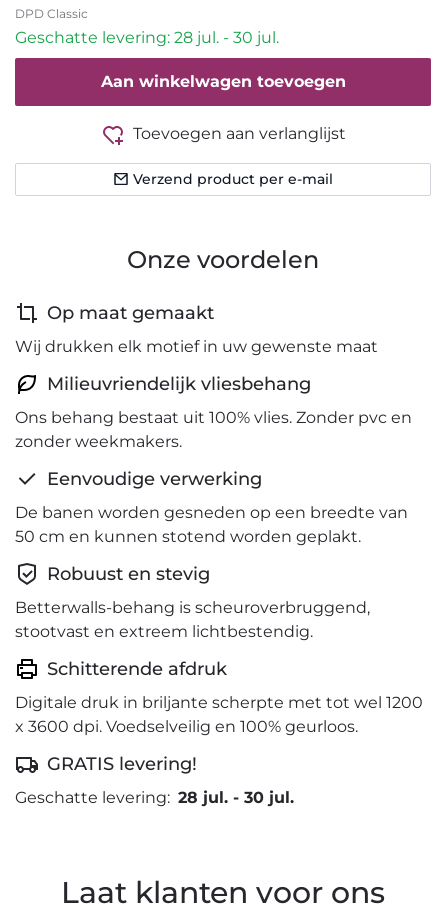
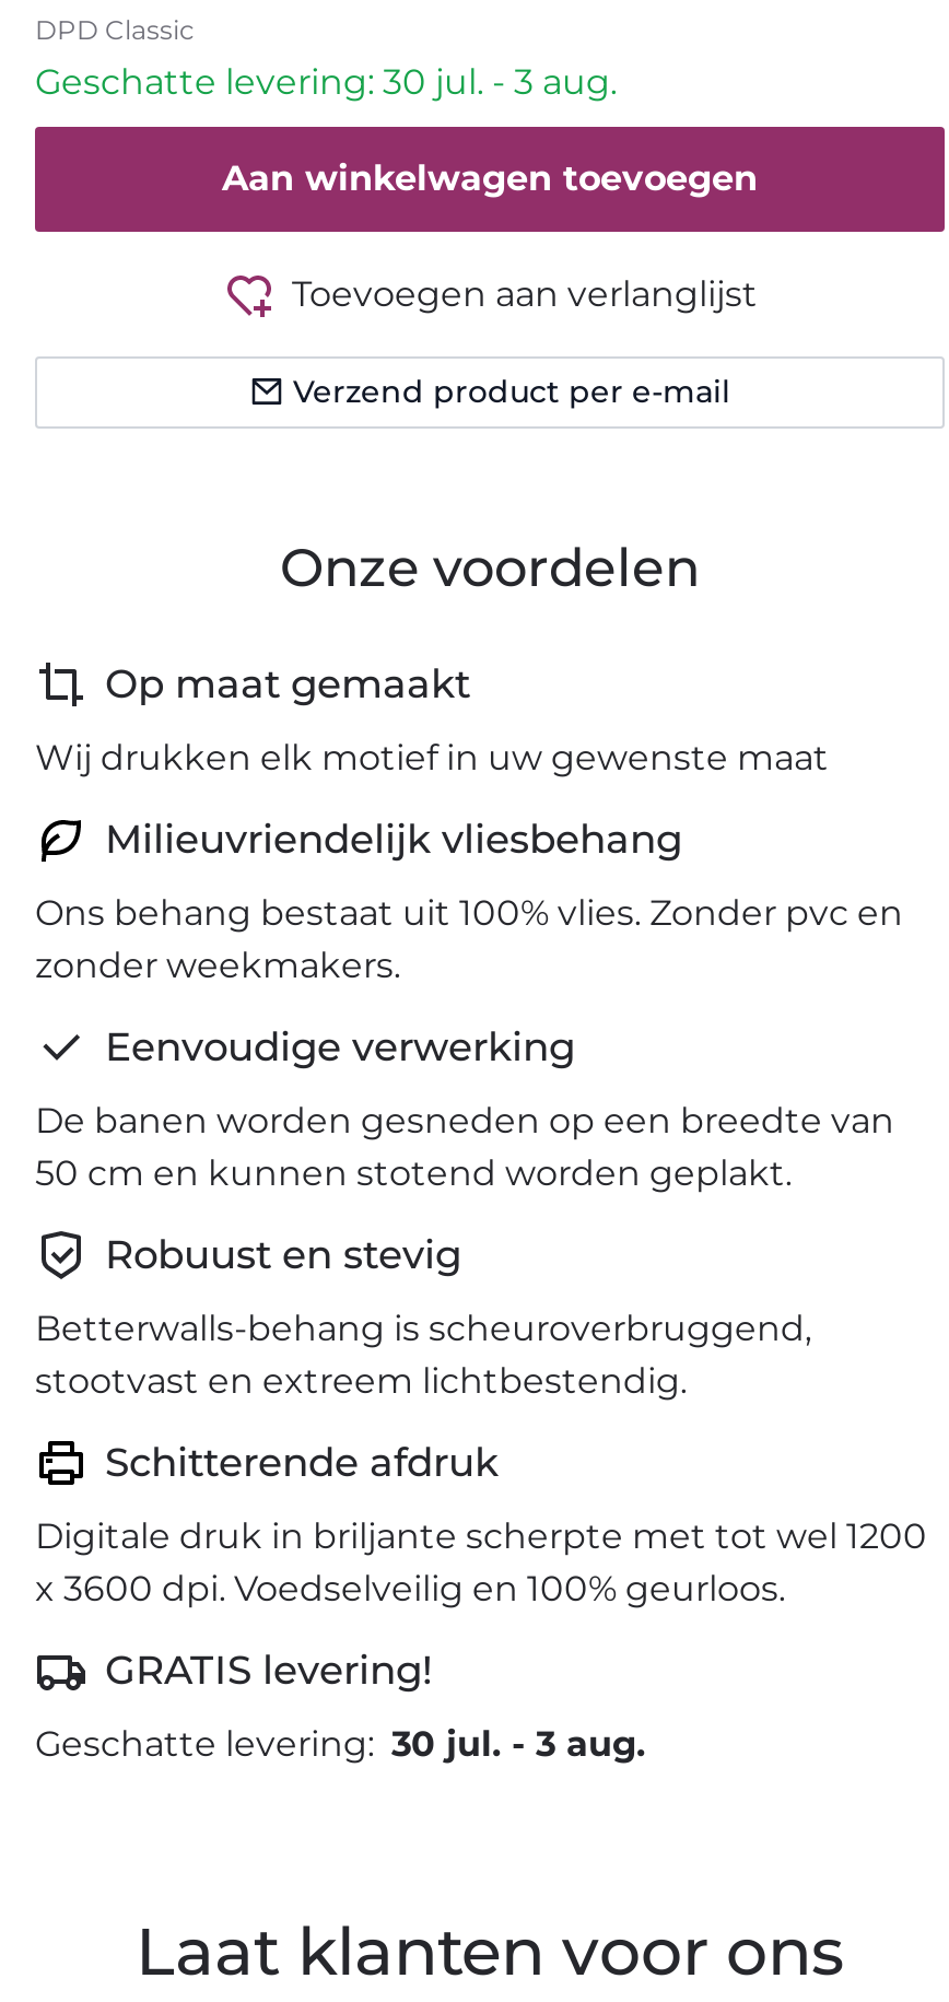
- Geschatte levering: 28 jul. - 30 jul.
+ Geschatte levering: 30 jul. - 3 aug.

- Geschatte levering: 28 jul. - 30 jul.
+ Geschatte levering: 30 jul. - 3 aug.
